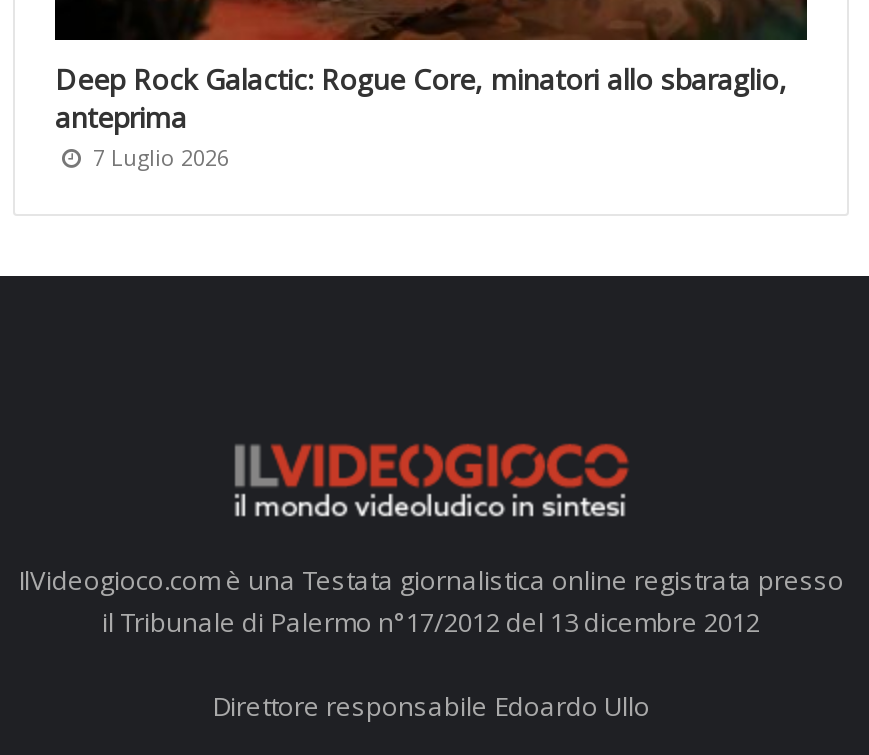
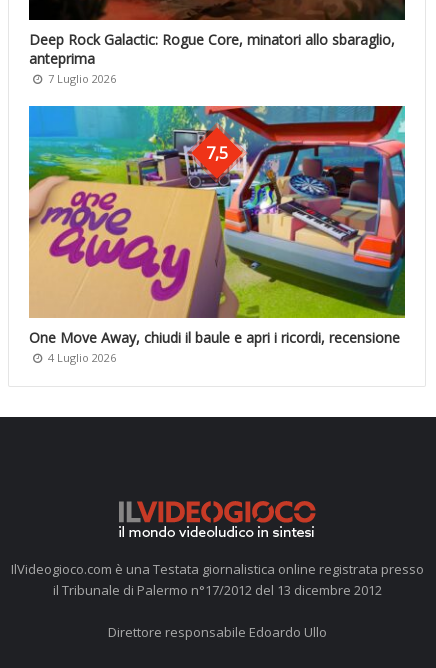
+ [image]
+ 7,5

+ One Move Away, chiudi il baule e apri i ricordi, recensione
+ 4 Luglio 2026
